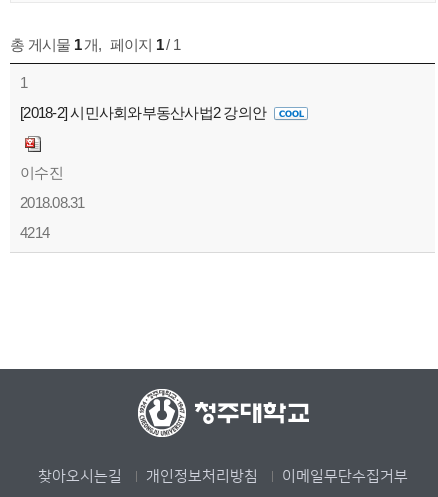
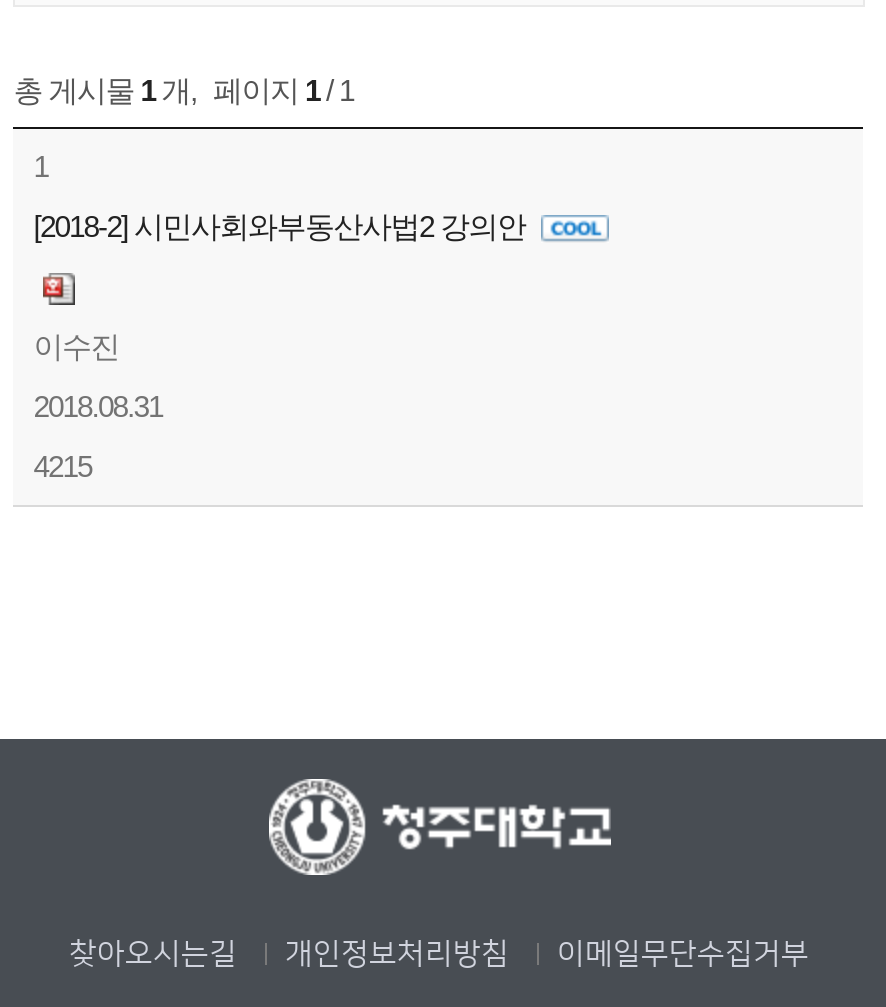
- 4214
+ 4215
